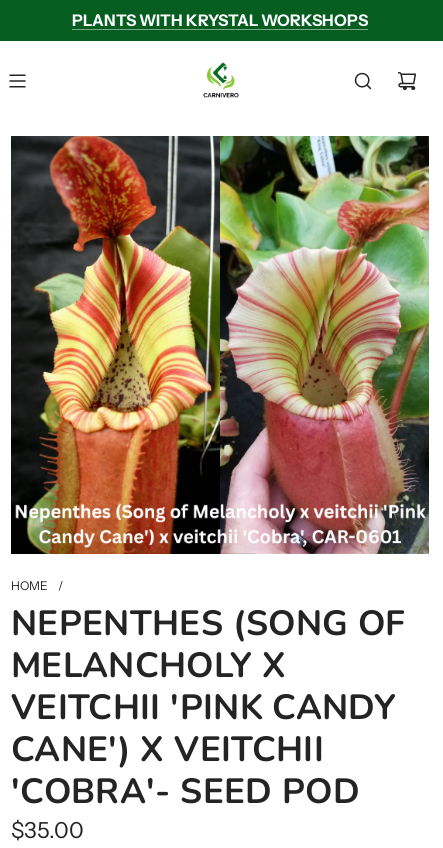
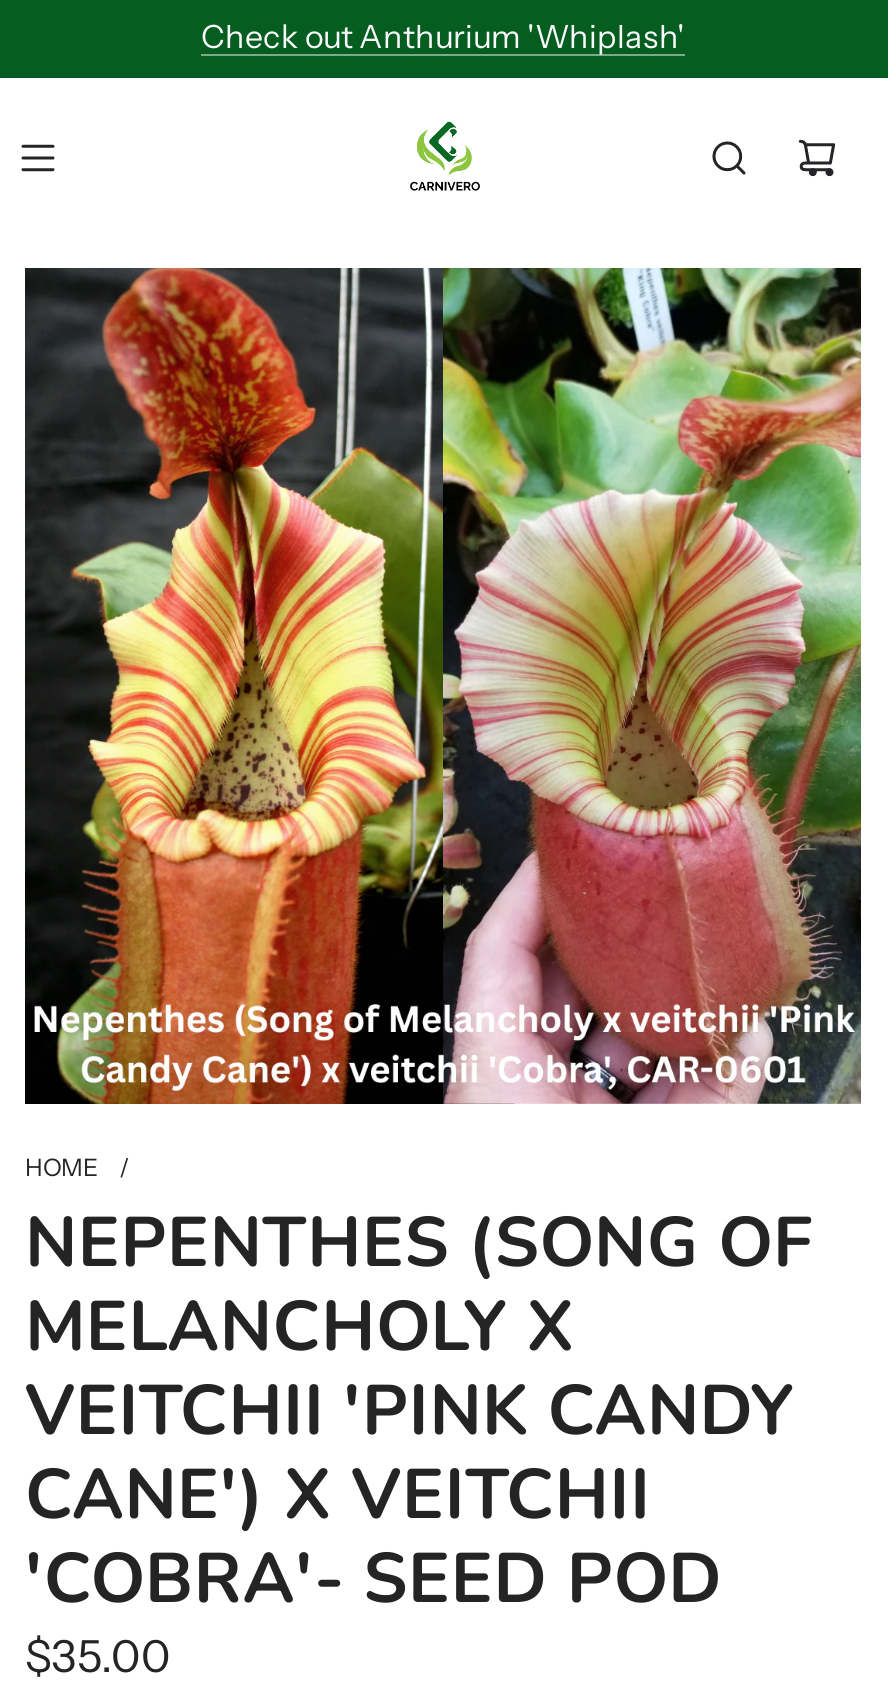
- PLANTS WITH KRYSTAL WORKSHOPS
+ Check out Anthurium 'Whiplash'
